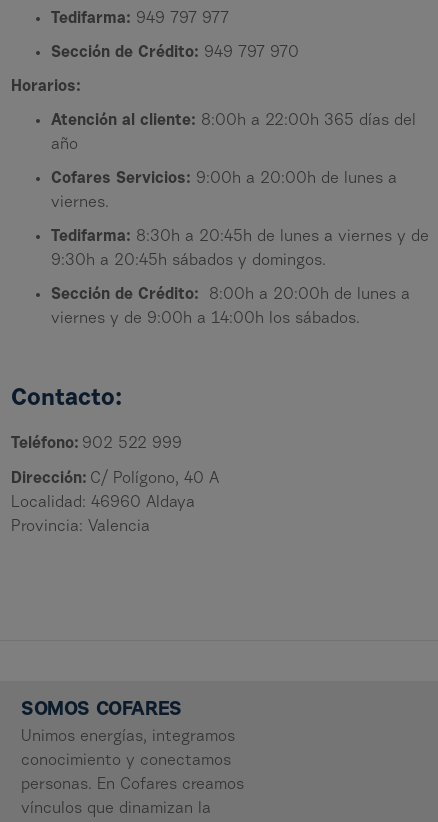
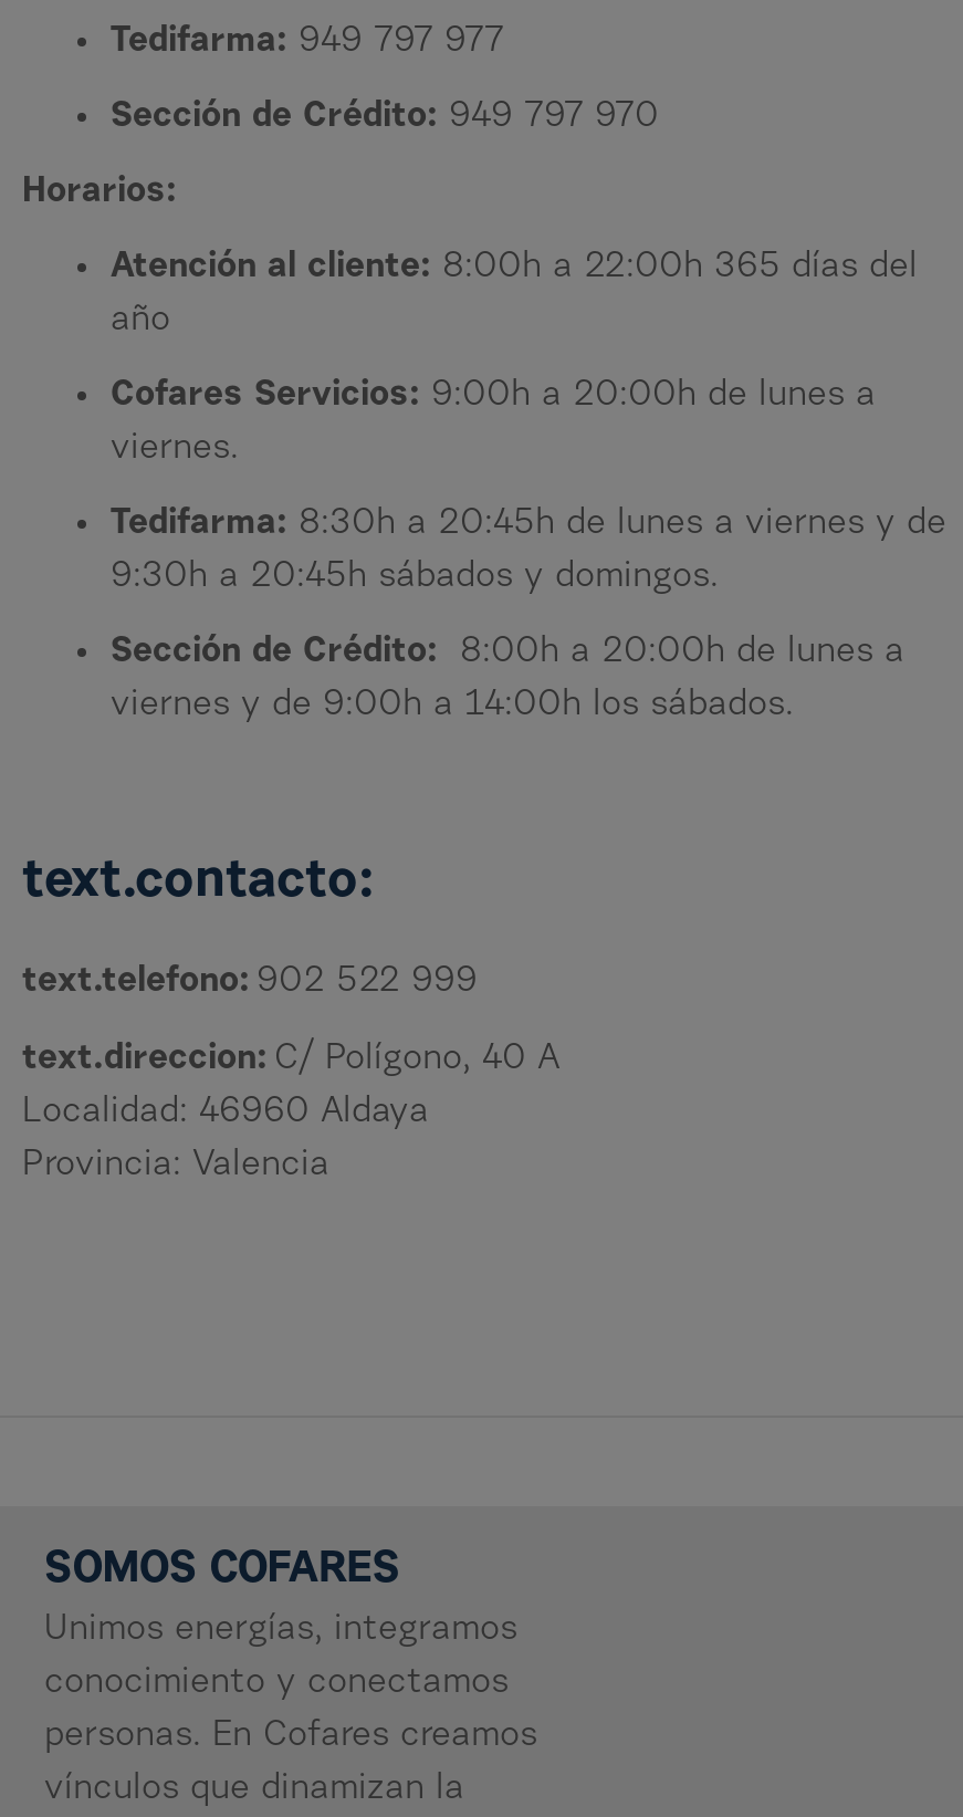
- Contacto:
+ text.contacto:

- Teléfono: 902 522 999
+ text.telefono: 902 522 999

- Dirección: C/ Polígono, 40 A
+ text.direccion: C/ Polígono, 40 A
